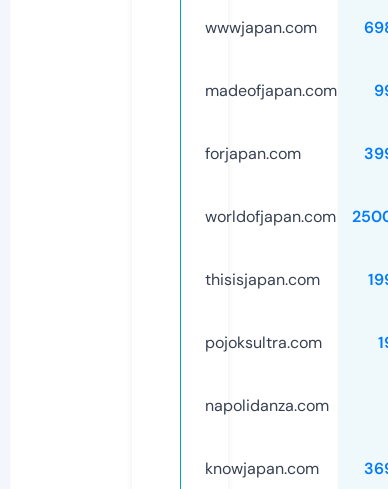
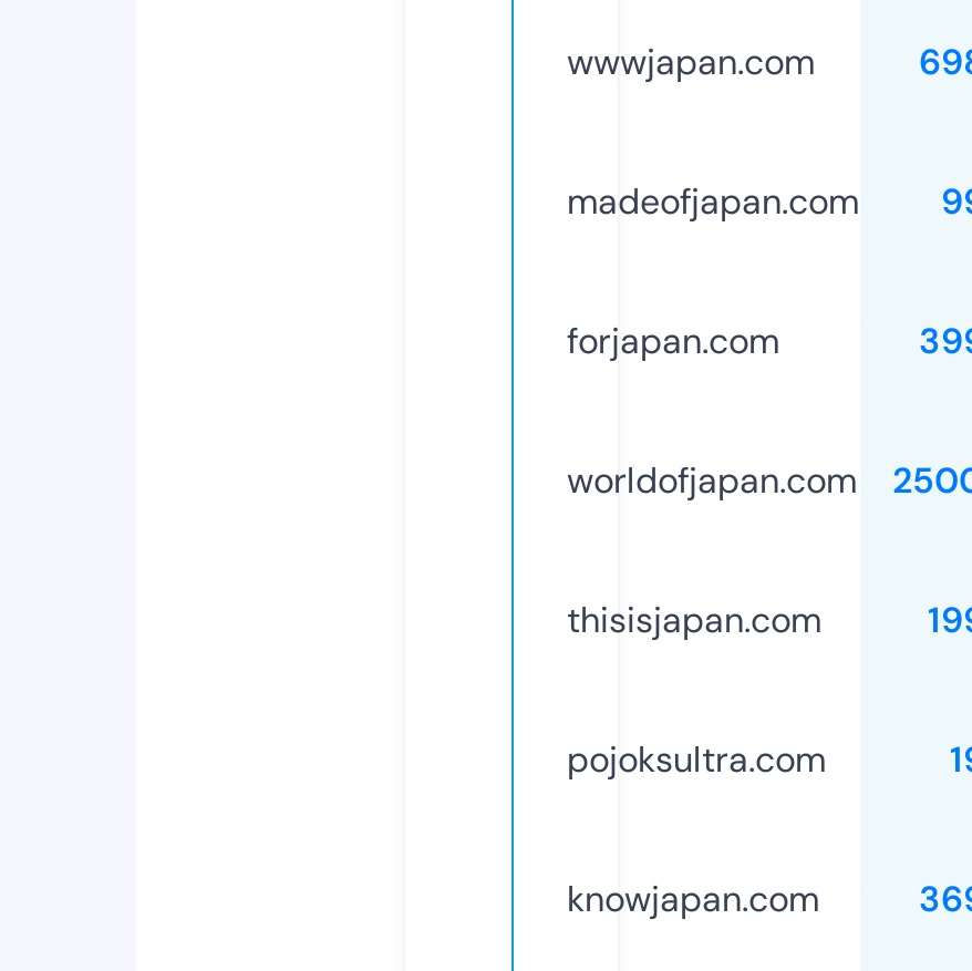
- napolidanza.com
